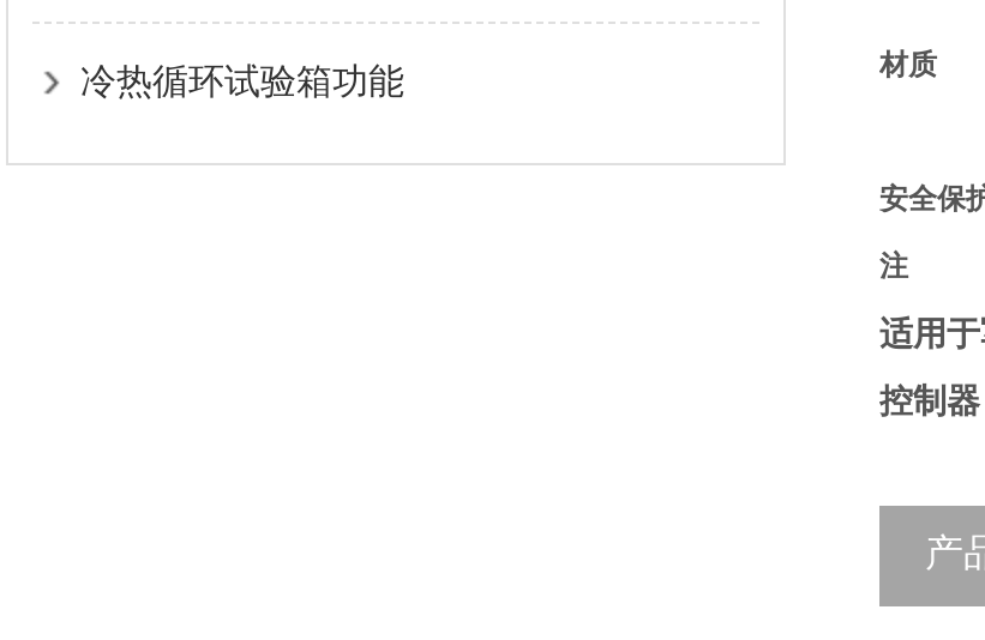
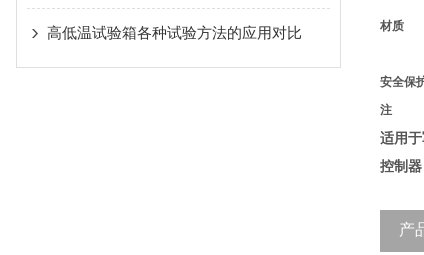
- 冷热循环试验箱功能
+ 高低温试验箱各种试验方法的应用对比
